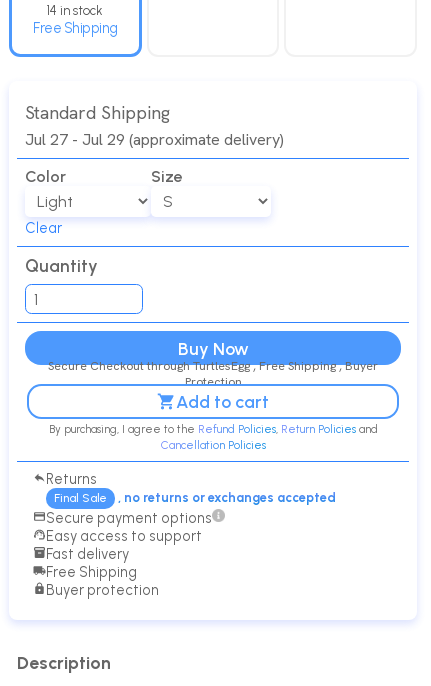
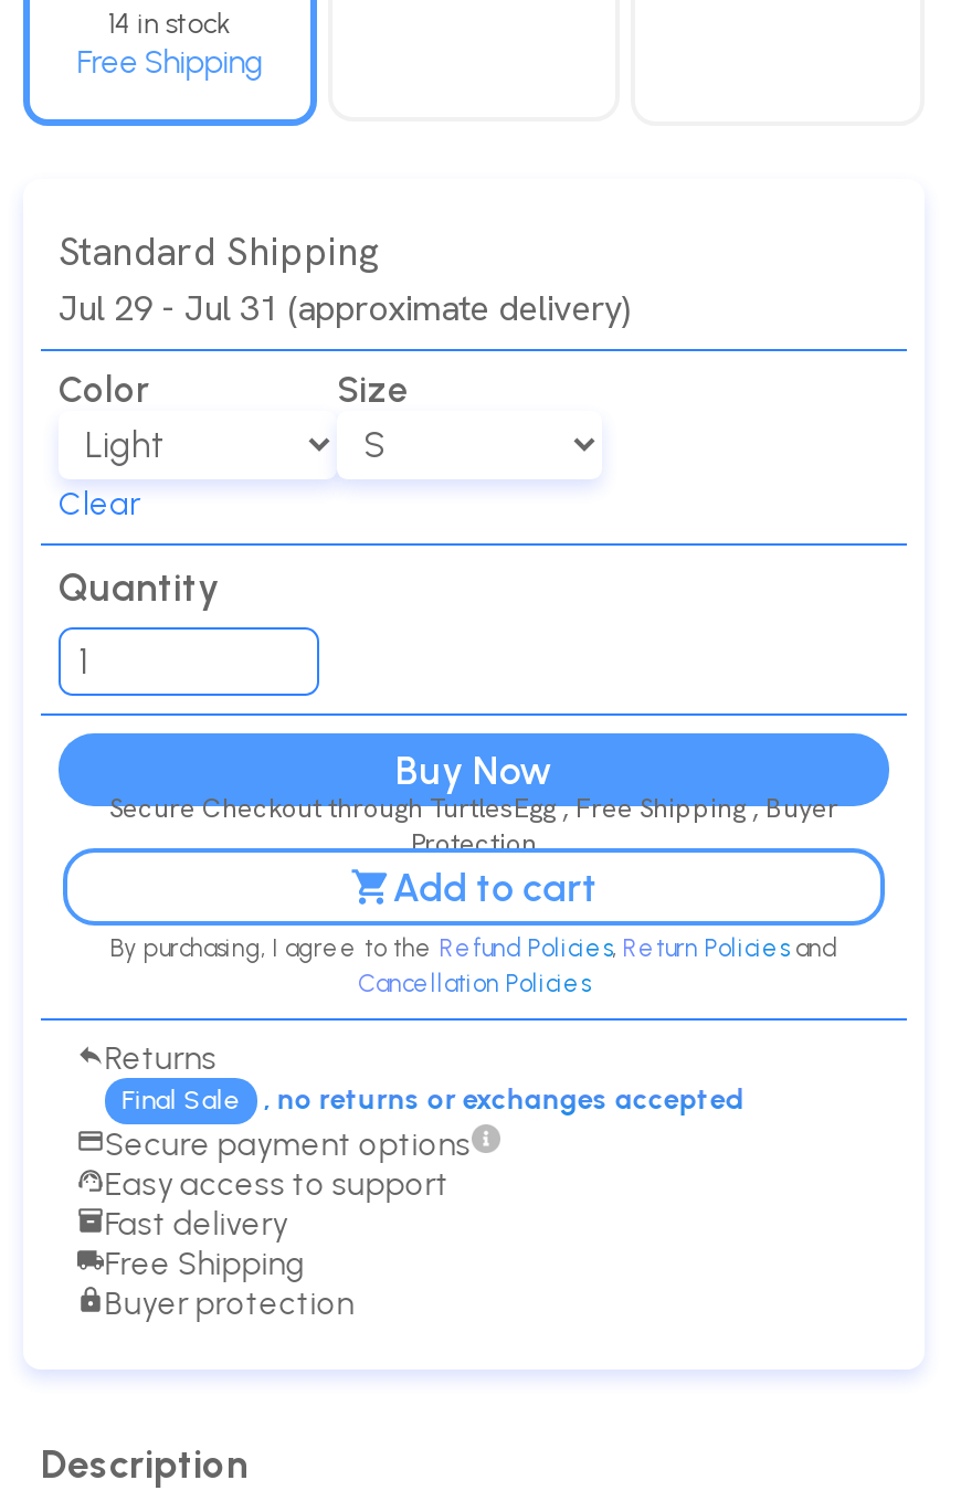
- Jul 27 - Jul 29 (approximate delivery)
+ Jul 29 - Jul 31 (approximate delivery)
